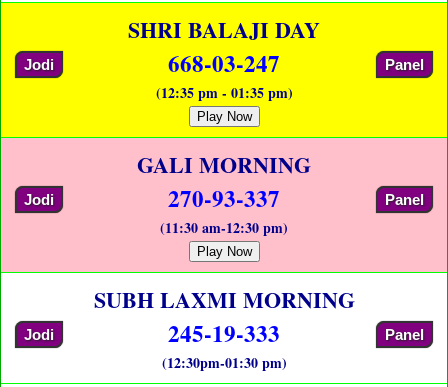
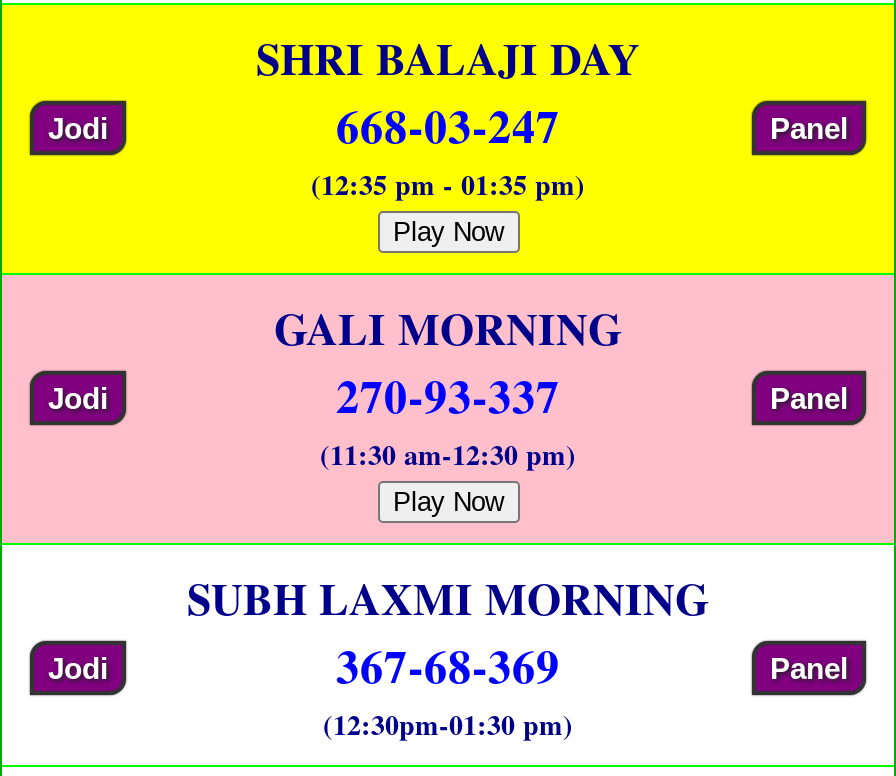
- 245-19-333
+ 367-68-369
